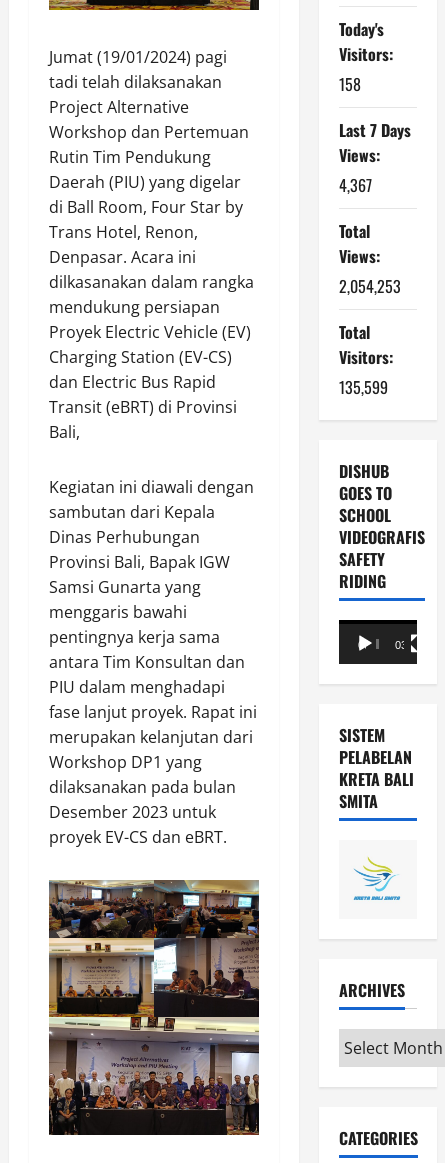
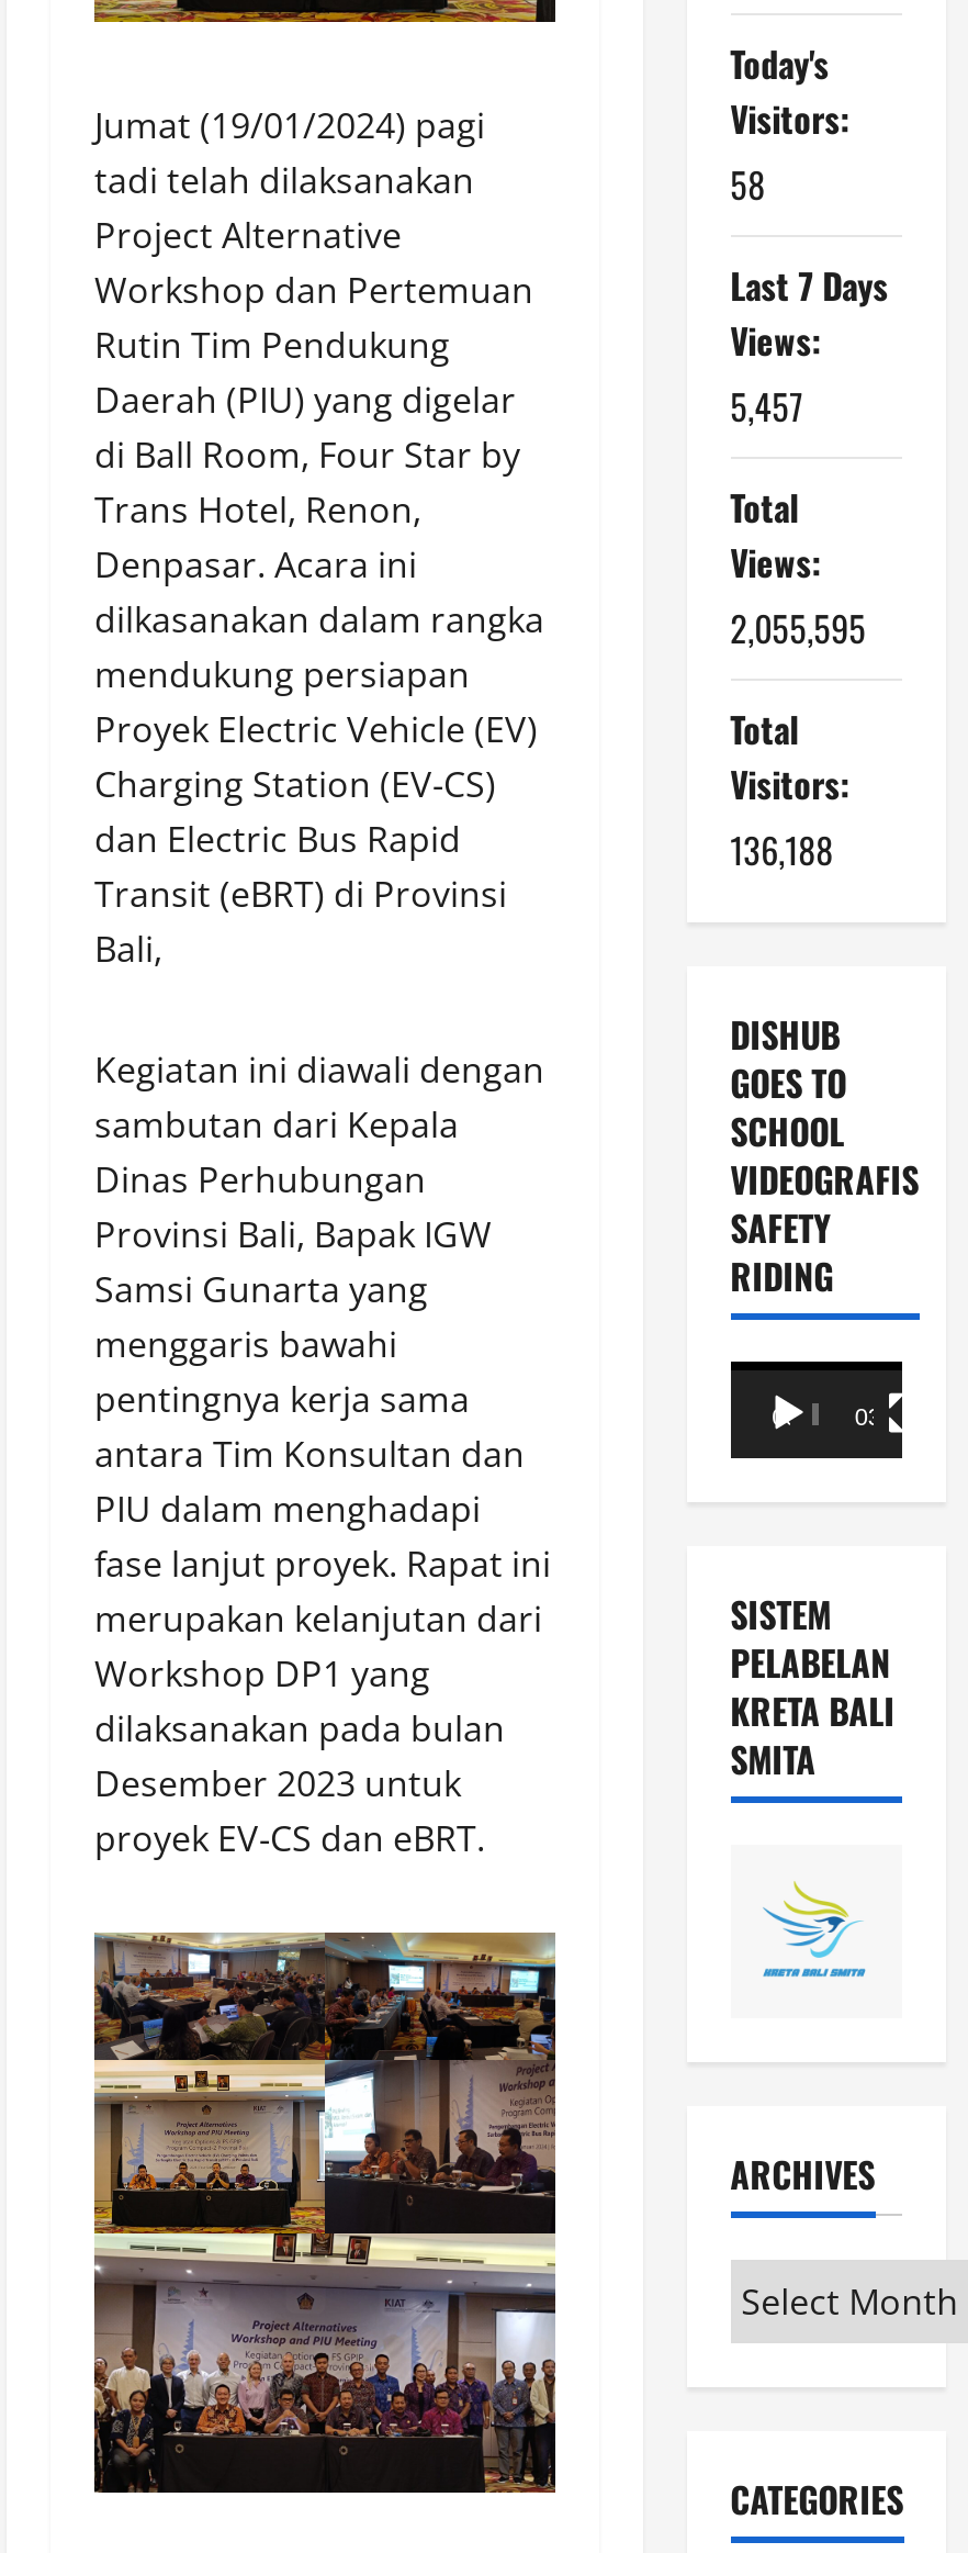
- 158
+ 58

- 4,367
+ 5,457

- 2,054,253
+ 2,055,595

- 135,599
+ 136,188
